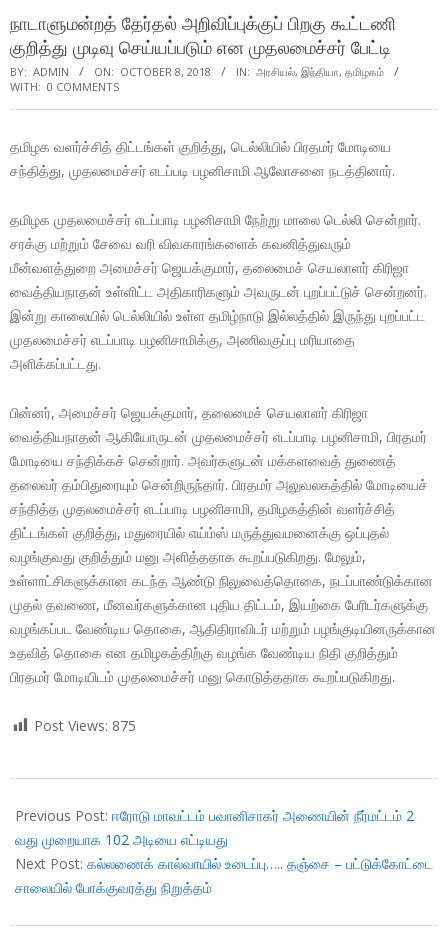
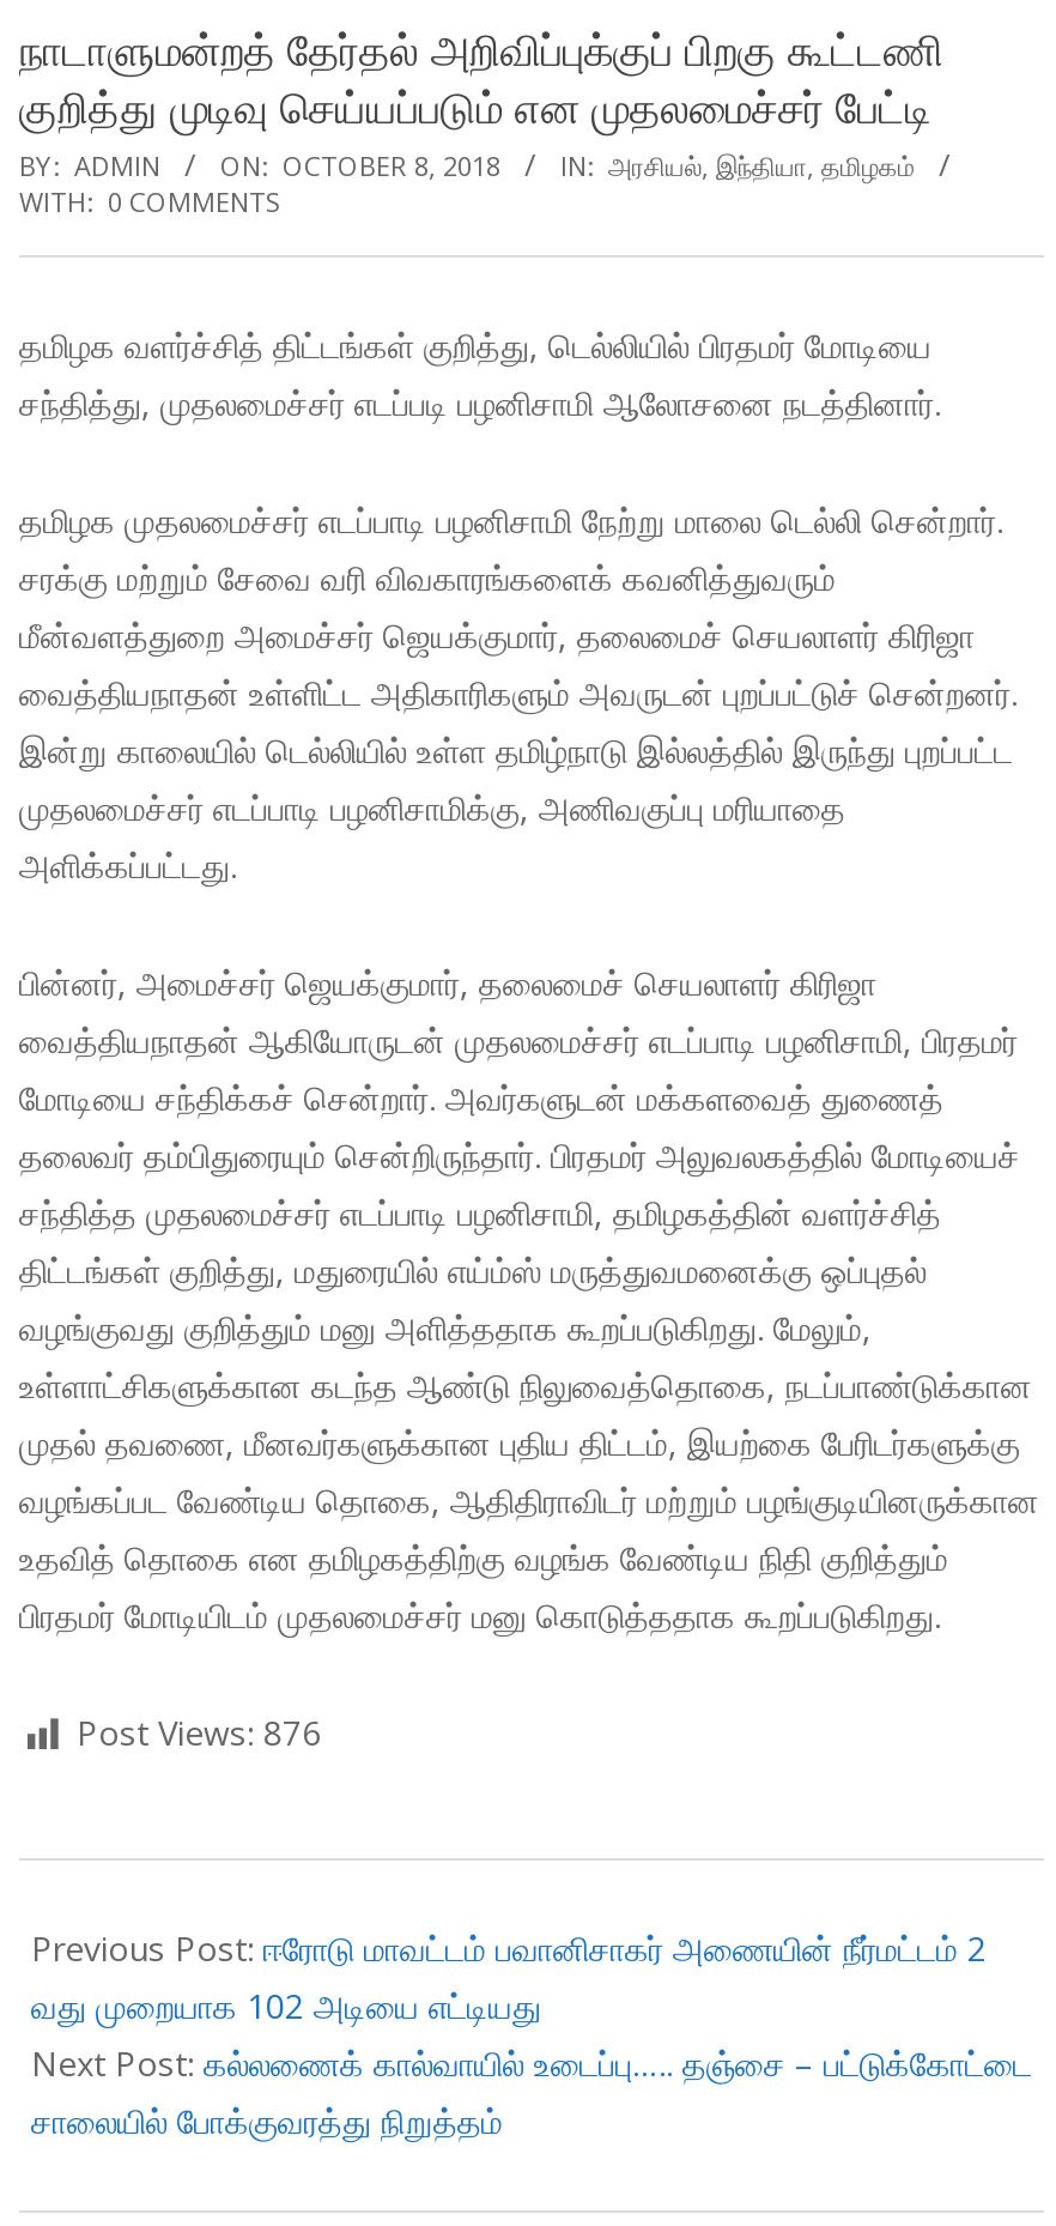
- Post Views: 875
+ Post Views: 876
